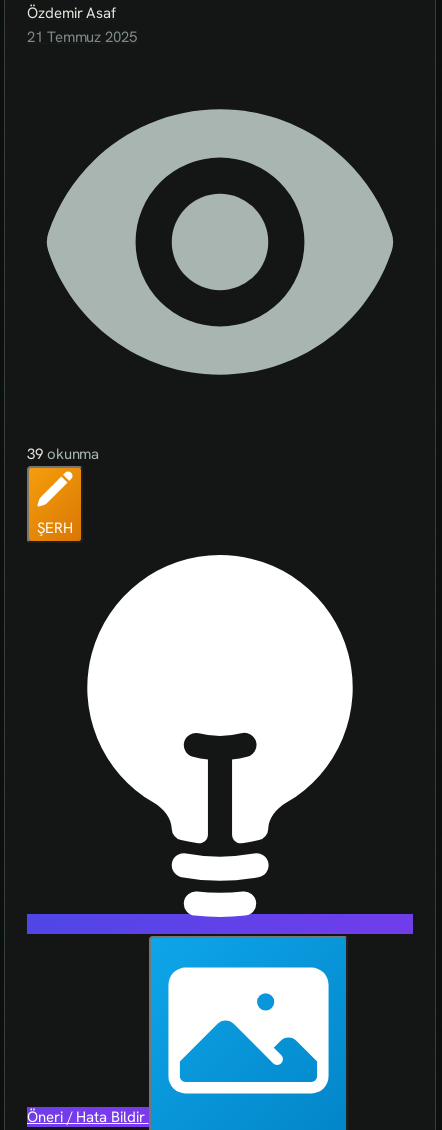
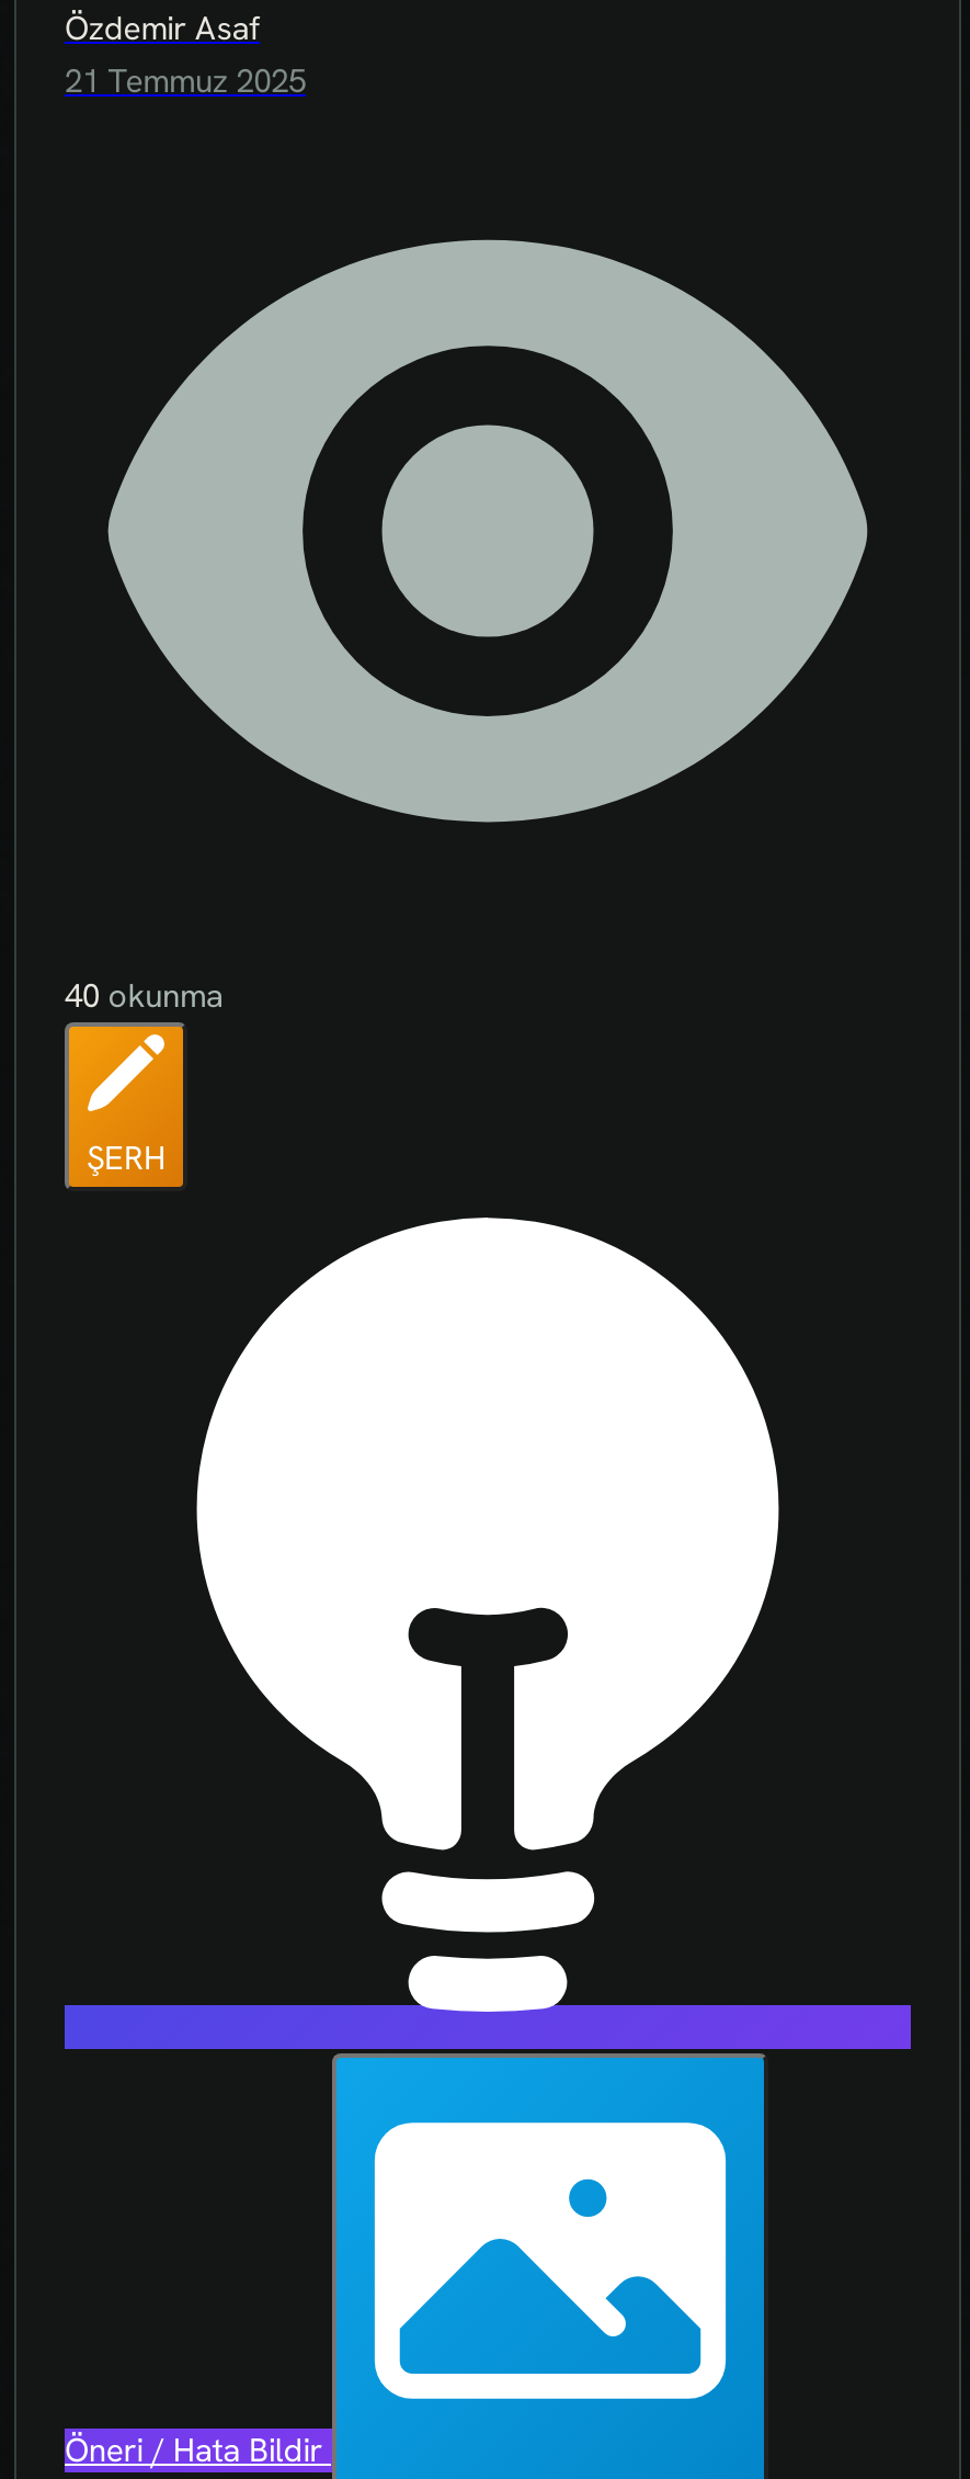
- 39 okunma
+ 40 okunma
